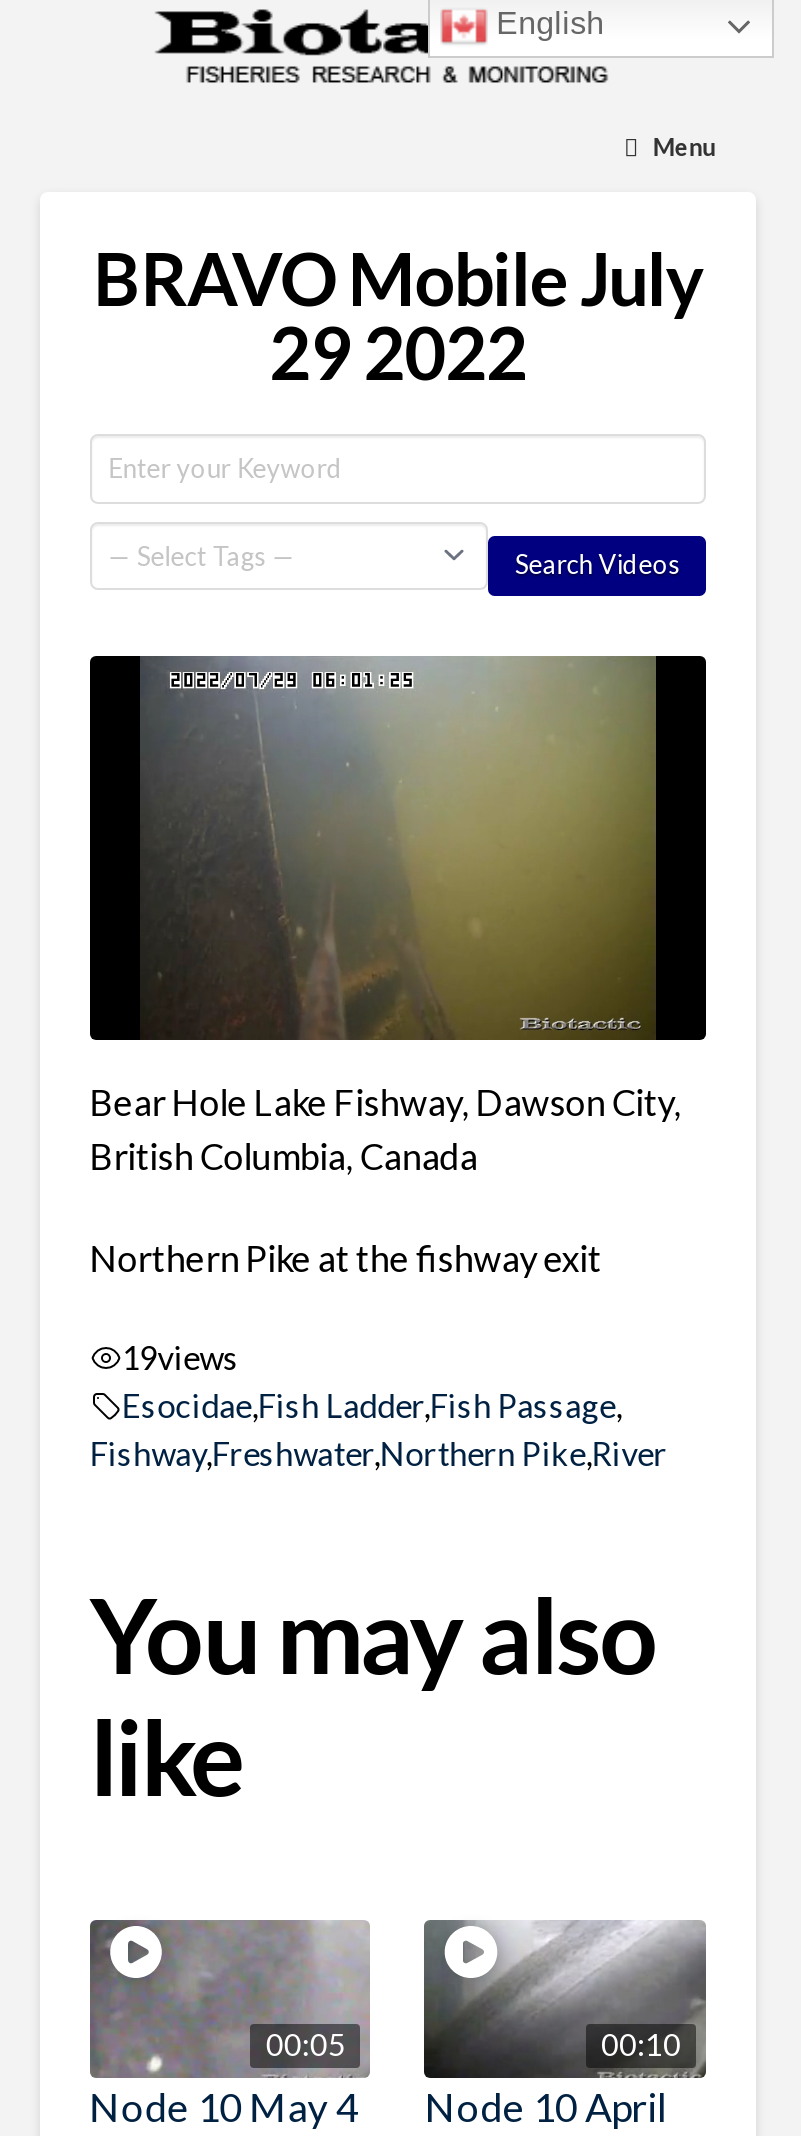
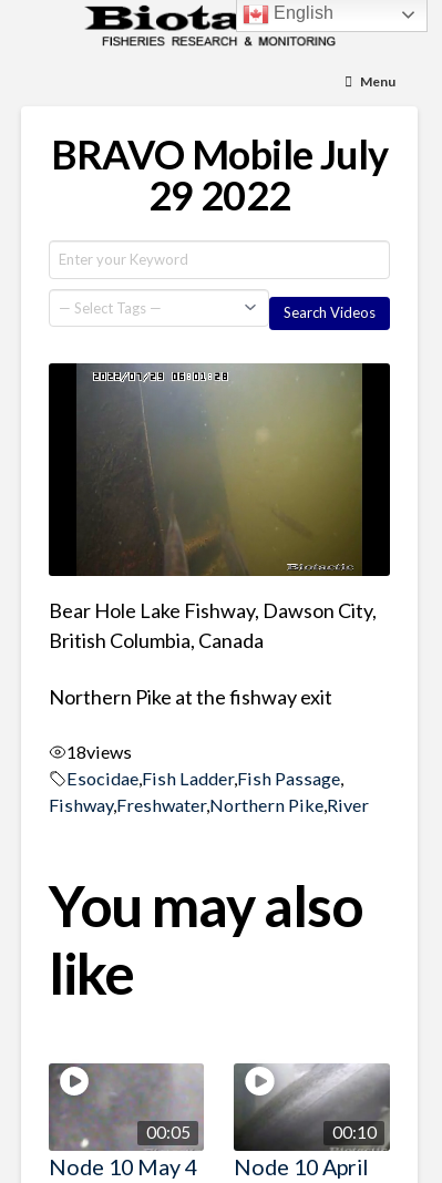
- 19views
+ 18views
